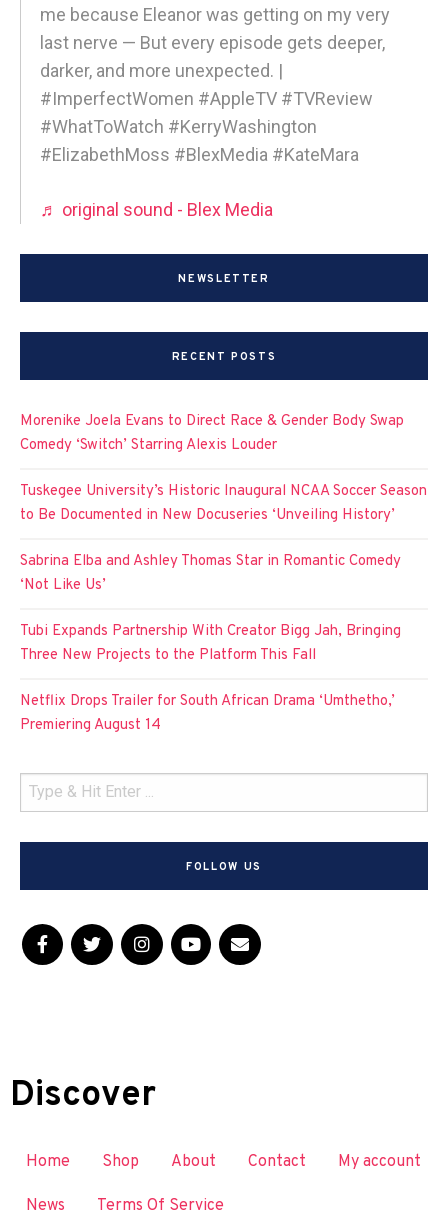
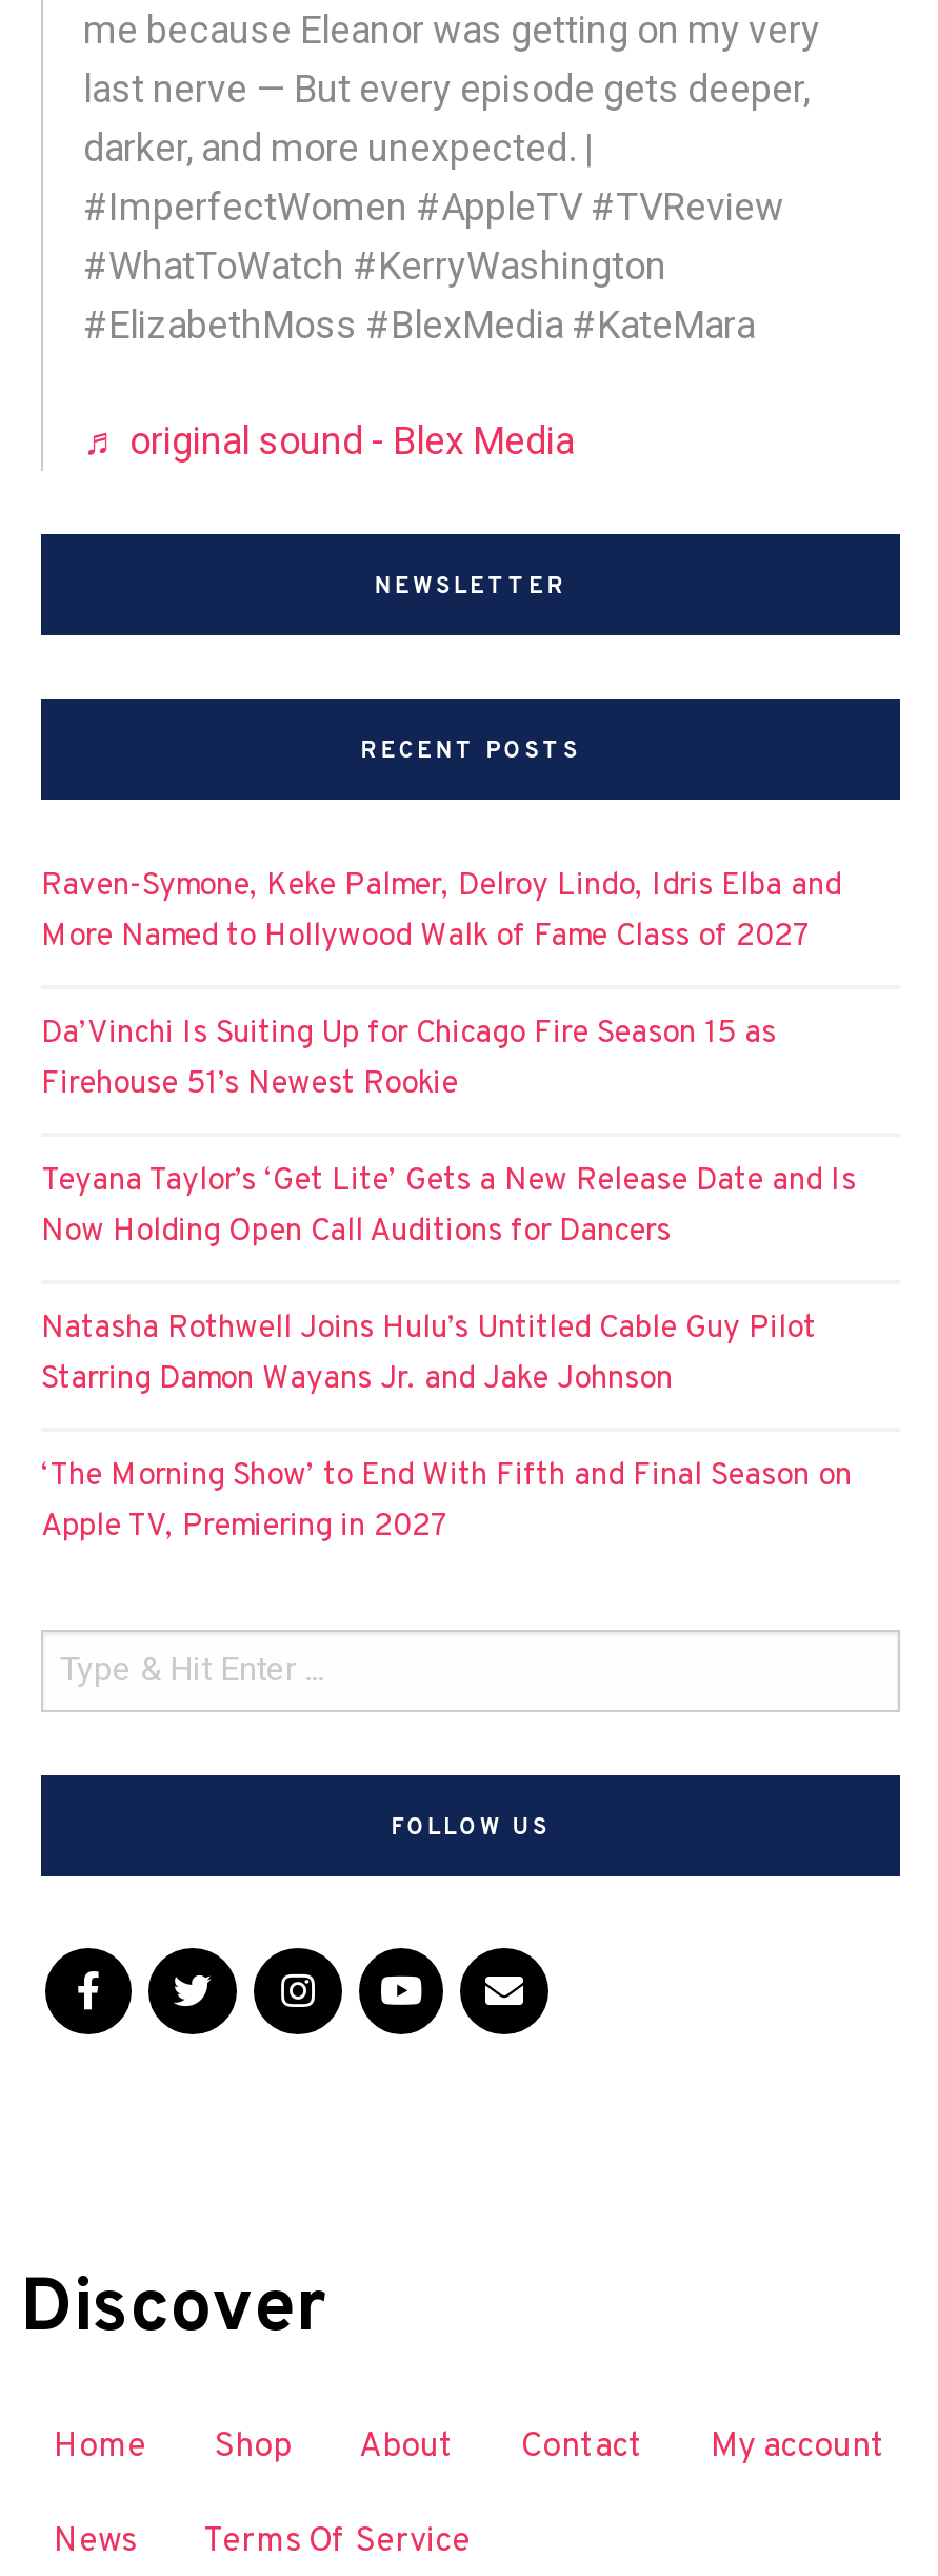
- Morenike Joela Evans to Direct Race & Gender Body Swap
- Comedy ‘Switch’ Starring Alexis Louder
+ Raven-Symone, Keke Palmer, Delroy Lindo, Idris Elba and
+ More Named to Hollywood Walk of Fame Class of 2027

- Tuskegee University’s Historic Inaugural NCAA Soccer Season
- to Be Documented in New Docuseries ‘Unveiling History’
+ Da’Vinchi Is Suiting Up for Chicago Fire Season 15 as
+ Firehouse 51’s Newest Rookie

- Sabrina Elba and Ashley Thomas Star in Romantic Comedy
- ‘Not Like Us’
+ Teyana Taylor’s ‘Get Lite’ Gets a New Release Date and Is
+ Now Holding Open Call Auditions for Dancers

- Tubi Expands Partnership With Creator Bigg Jah, Bringing
- Three New Projects to the Platform This Fall
+ Natasha Rothwell Joins Hulu’s Untitled Cable Guy Pilot
+ Starring Damon Wayans Jr. and Jake Johnson

- Netflix Drops Trailer for South African Drama ‘Umthetho,’
- Premiering August 14
+ ‘The Morning Show’ to End With Fifth and Final Season on
+ Apple TV, Premiering in 2027
